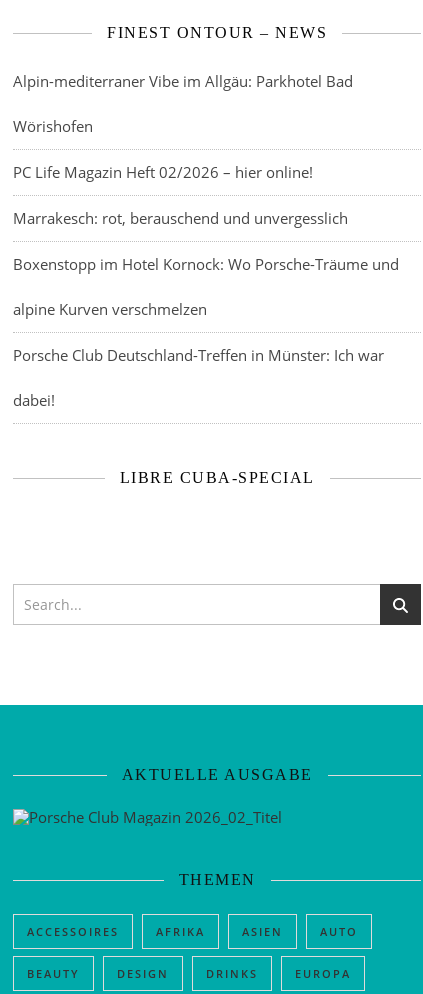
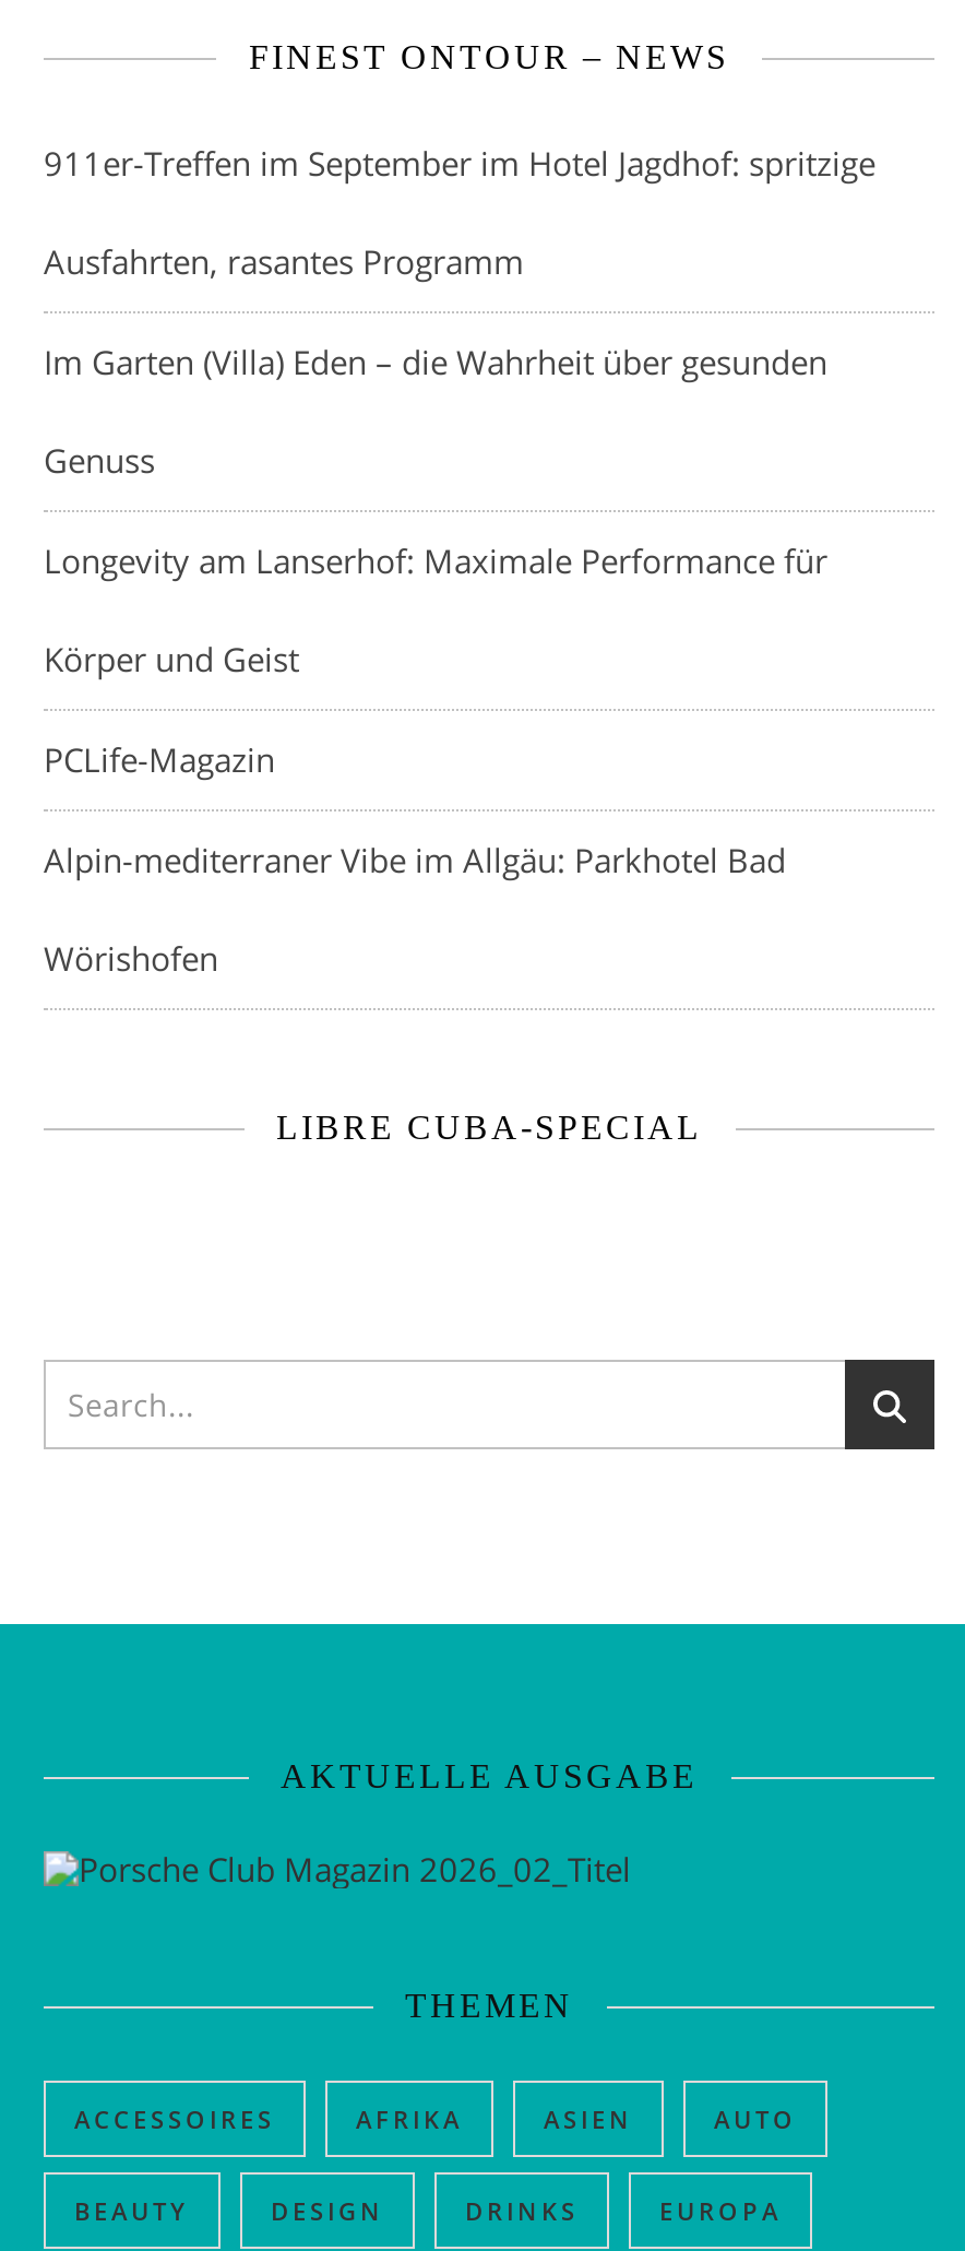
+ 911er-Treffen im September im Hotel Jagdhof: spritzige
+ Ausfahrten, rasantes Programm
+ Im Garten (Villa) Eden – die Wahrheit über gesunden
+ Genuss
+ Longevity am Lanserhof: Maximale Performance für
+ Körper und Geist
+ PCLife-Magazin

moved down: Alpin-mediterraner Vibe im Allgäu: Parkhotel Bad | Wörishofen

- PC Life Magazin Heft 02/2026 – hier online!
- Marrakesch: rot, berauschend und unvergesslich
- Boxenstopp im Hotel Kornock: Wo Porsche-Träume und
- alpine Kurven verschmelzen
- Porsche Club Deutschland-Treffen in Münster: Ich war
- dabei!
